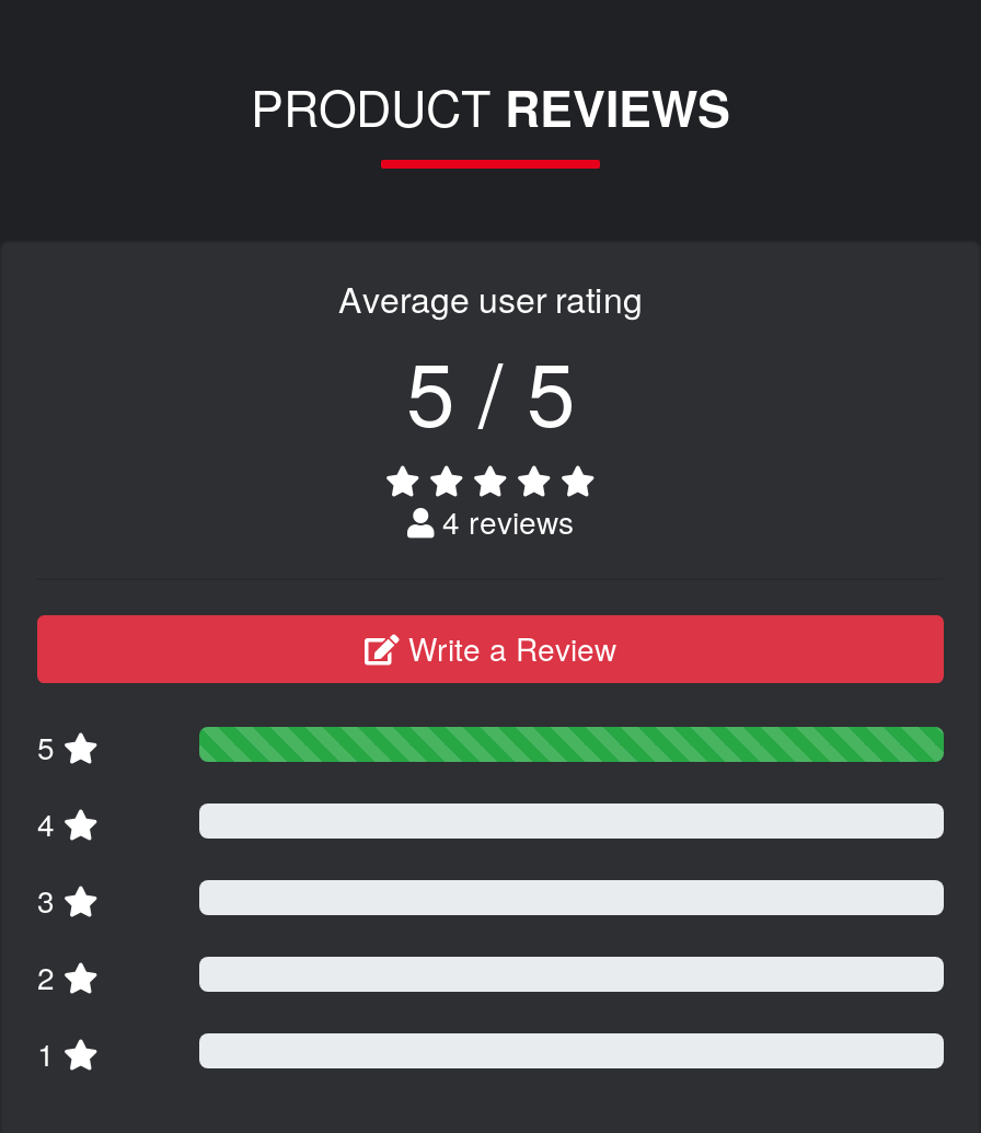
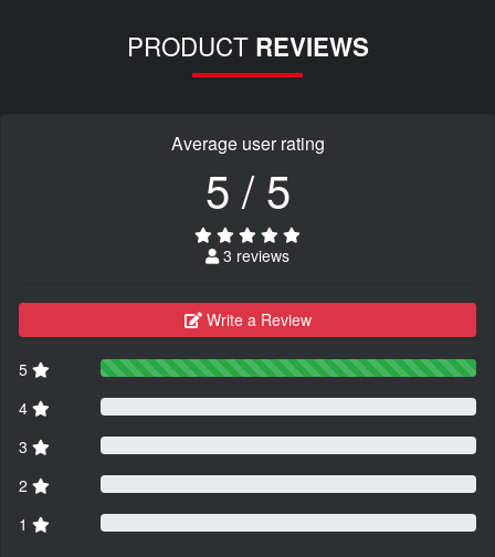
- 4 reviews
+ 3 reviews
